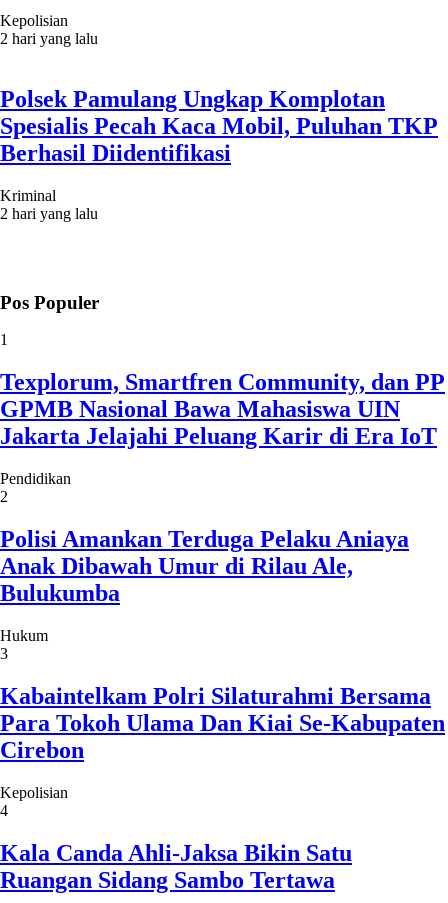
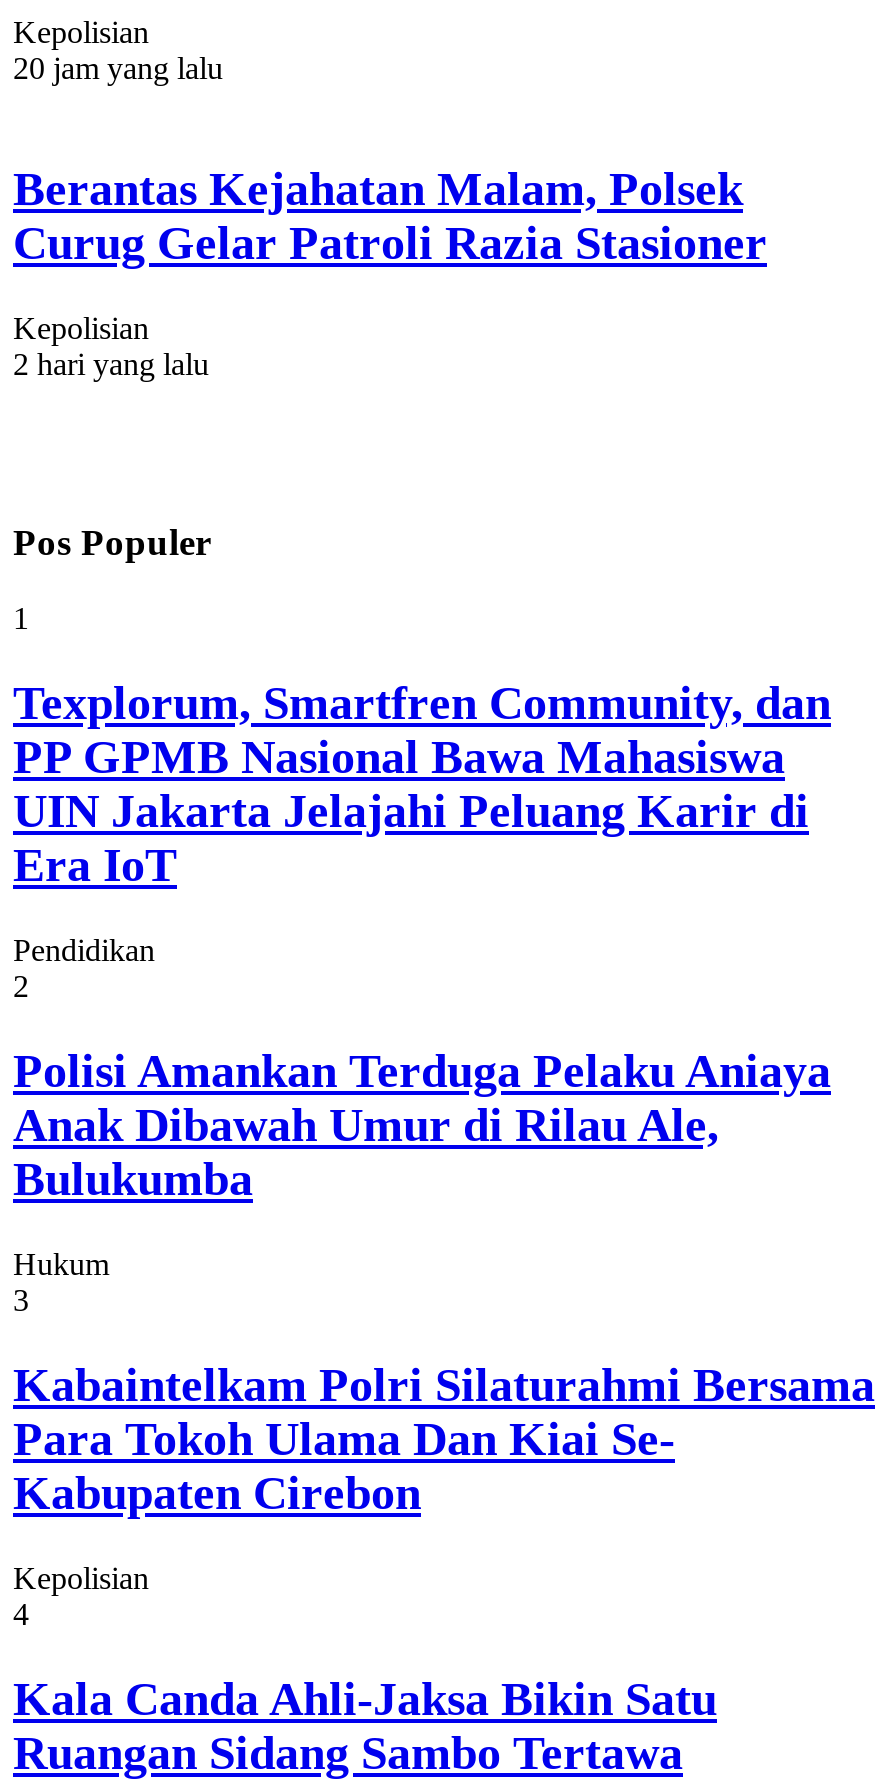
- 2 hari yang lalu
+ 20 jam yang lalu

- Polsek Pamulang Ungkap Komplotan
- Spesialis Pecah Kaca Mobil, Puluhan TKP
- Berhasil Diidentifikasi
+ Berantas Kejahatan Malam, Polsek
+ Curug Gelar Patroli Razia Stasioner

- Kriminal
+ Kepolisian

moved up: 2 hari yang lalu | Pos Populer | 1
